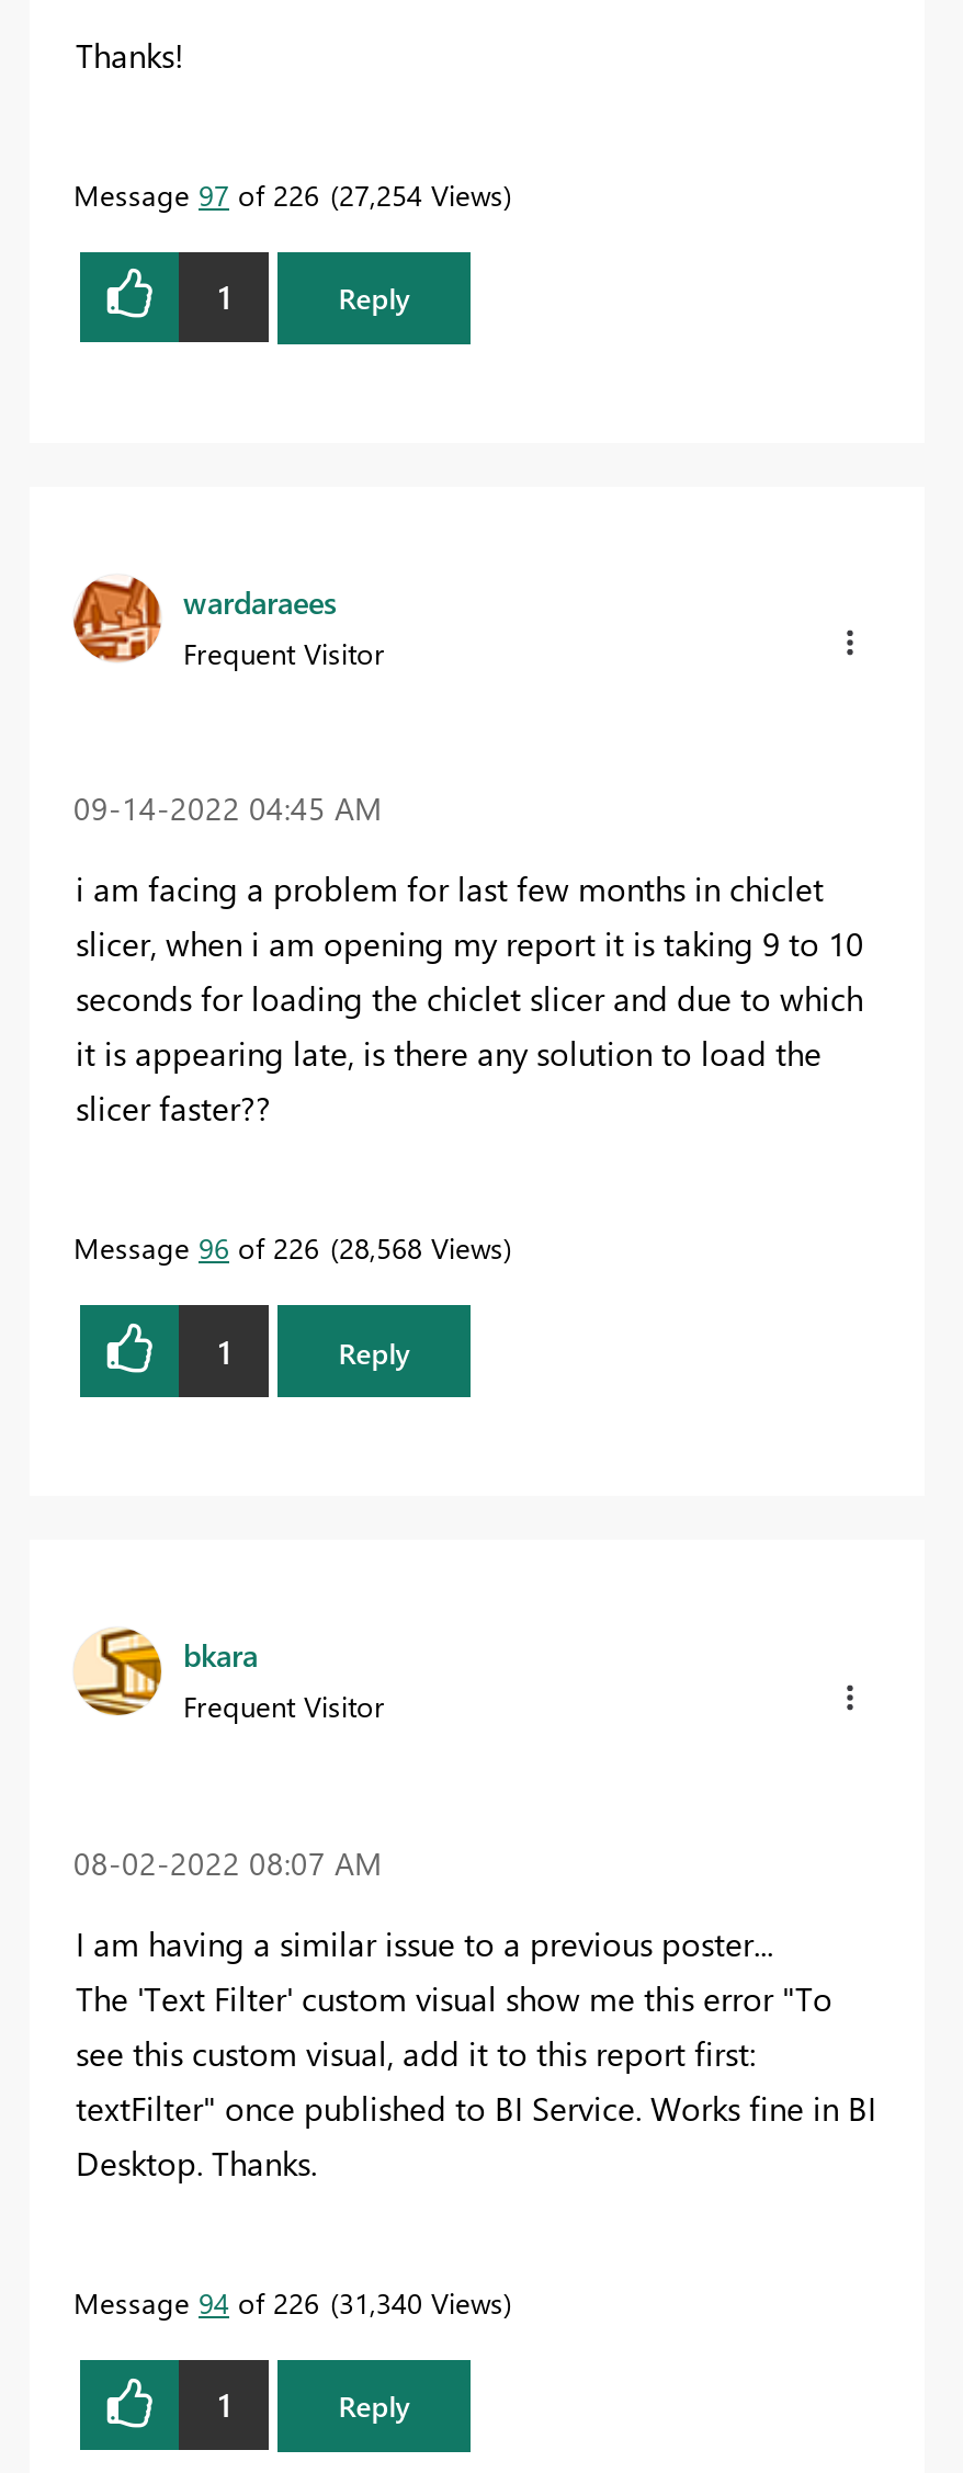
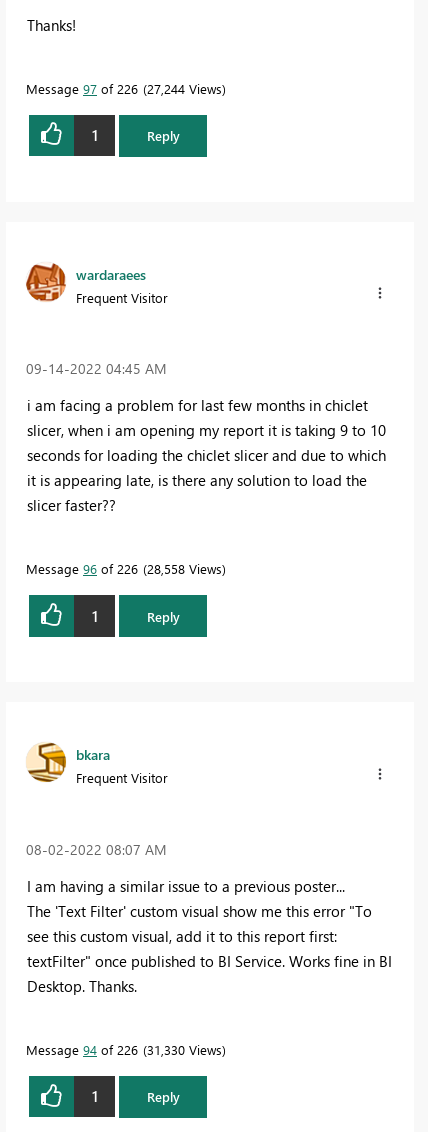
- Message 97 of 226 27,254 Views
+ Message 97 of 226 27,244 Views

- Message 96 of 226 28,568 Views
+ Message 96 of 226 28,558 Views

- Message 94 of 226 31,340 Views
+ Message 94 of 226 31,330 Views
